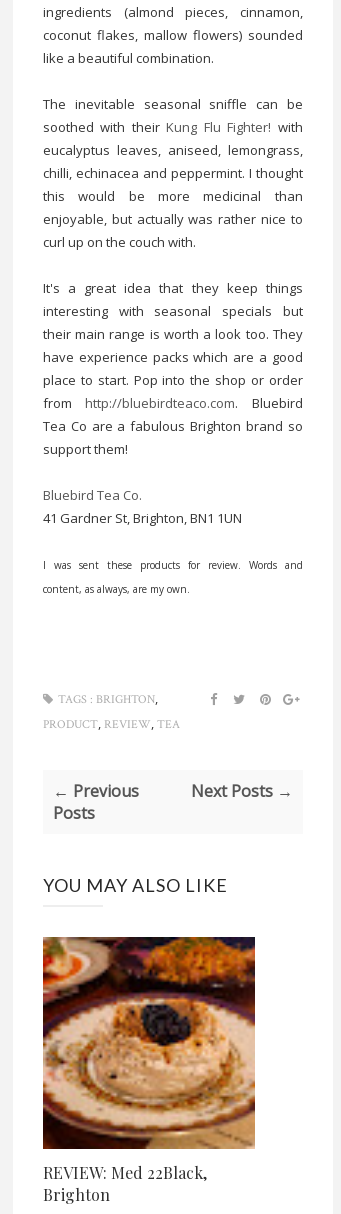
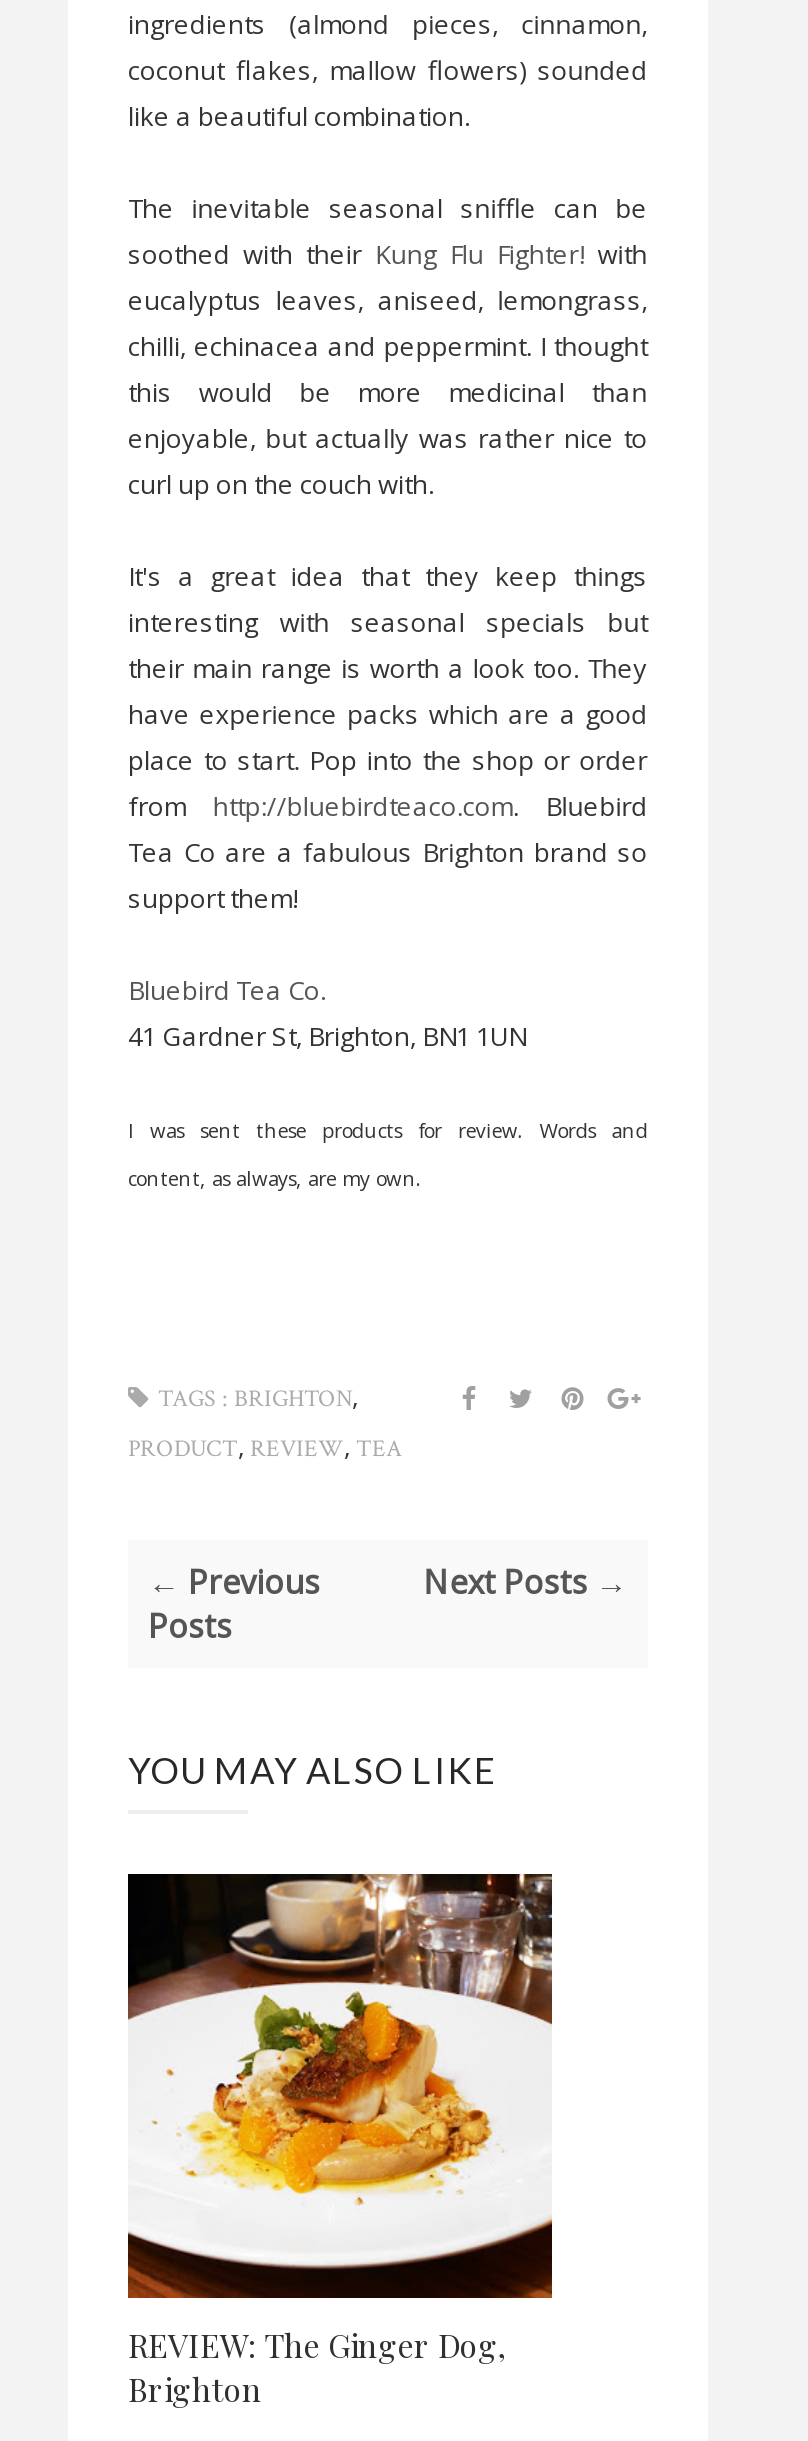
- [image]
- REVIEW: Med 22Black,
+ [image]
+ REVIEW: The Ginger Dog,
